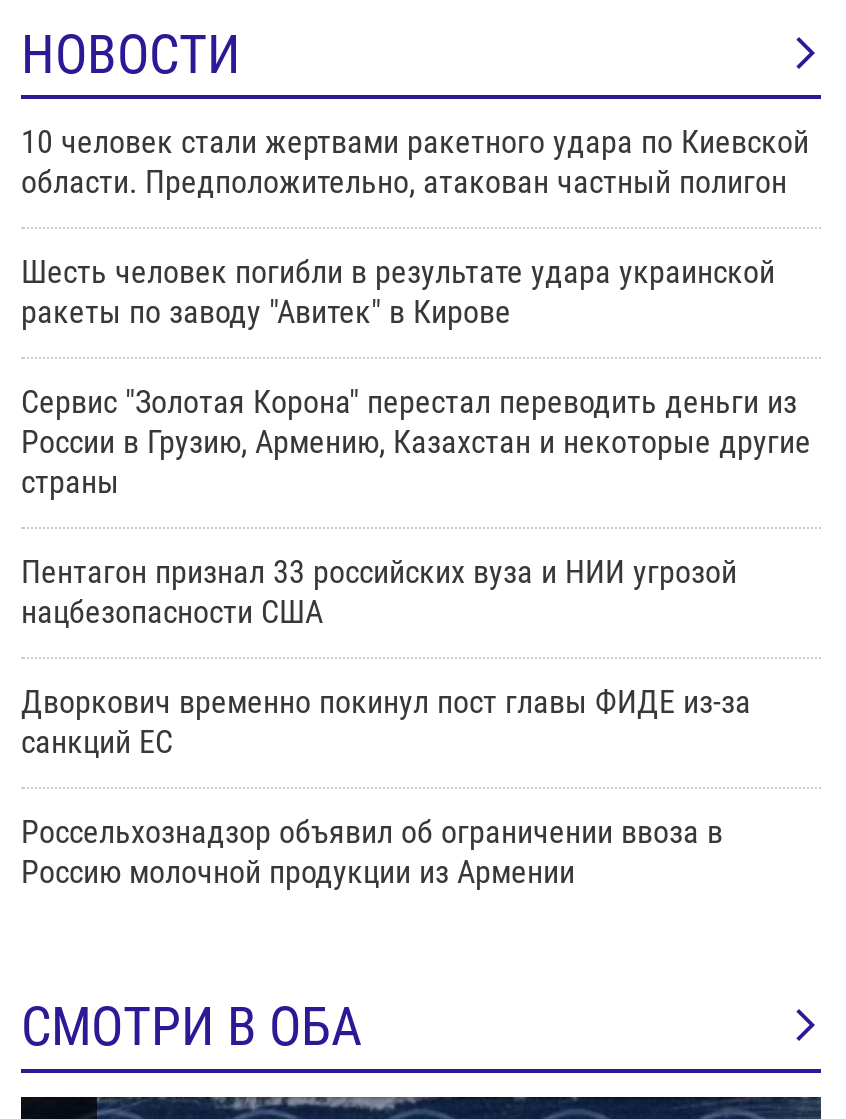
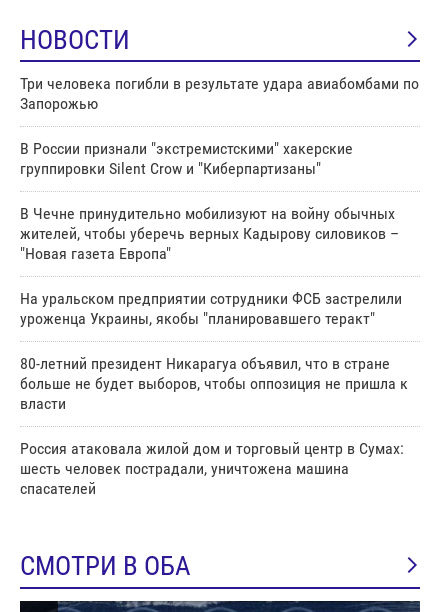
- 10 человек стали жертвами ракетного удара по Киевской
- области. Предположительно, атакован частный полигон
+ Три человека погибли в результате удара авиабомбами по
+ Запорожью

- Шесть человек погибли в результате удара украинской
- ракеты по заводу "Авитек" в Кирове
+ В России признали "экстремистскими" хакерские
+ группировки Silent Crow и "Киберпартизаны"

- Сервис "Золотая Корона" перестал переводить деньги из
- России в Грузию, Армению, Казахстан и некоторые другие
- страны
+ В Чечне принудительно мобилизуют на войну обычных
+ жителей, чтобы уберечь верных Кадырову силовиков –
+ "Новая газета Европа"

- Пентагон признал 33 российских вуза и НИИ угрозой
- нацбезопасности США
+ На уральском предприятии сотрудники ФСБ застрелили
+ уроженца Украины, якобы "планировавшего теракт"

- Дворкович временно покинул пост главы ФИДЕ из-за
- санкций ЕС
+ 80-летний президент Никарагуа объявил, что в стране
+ больше не будет выборов, чтобы оппозиция не пришла к
+ власти

- Россельхознадзор объявил об ограничении ввоза в
- Россию молочной продукции из Армении
+ Россия атаковала жилой дом и торговый центр в Сумах:
+ шесть человек пострадали, уничтожена машина
+ спасателей
